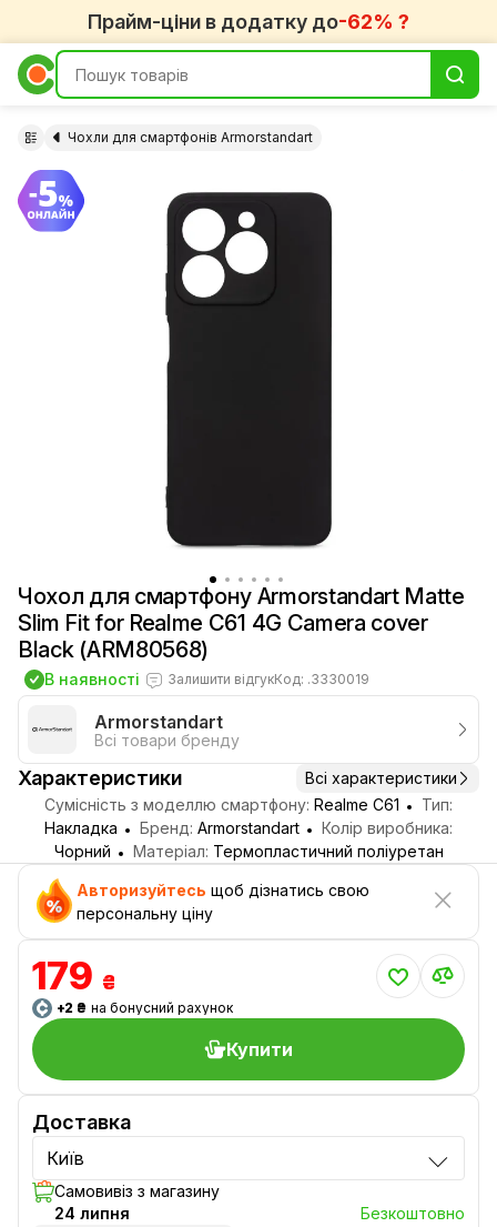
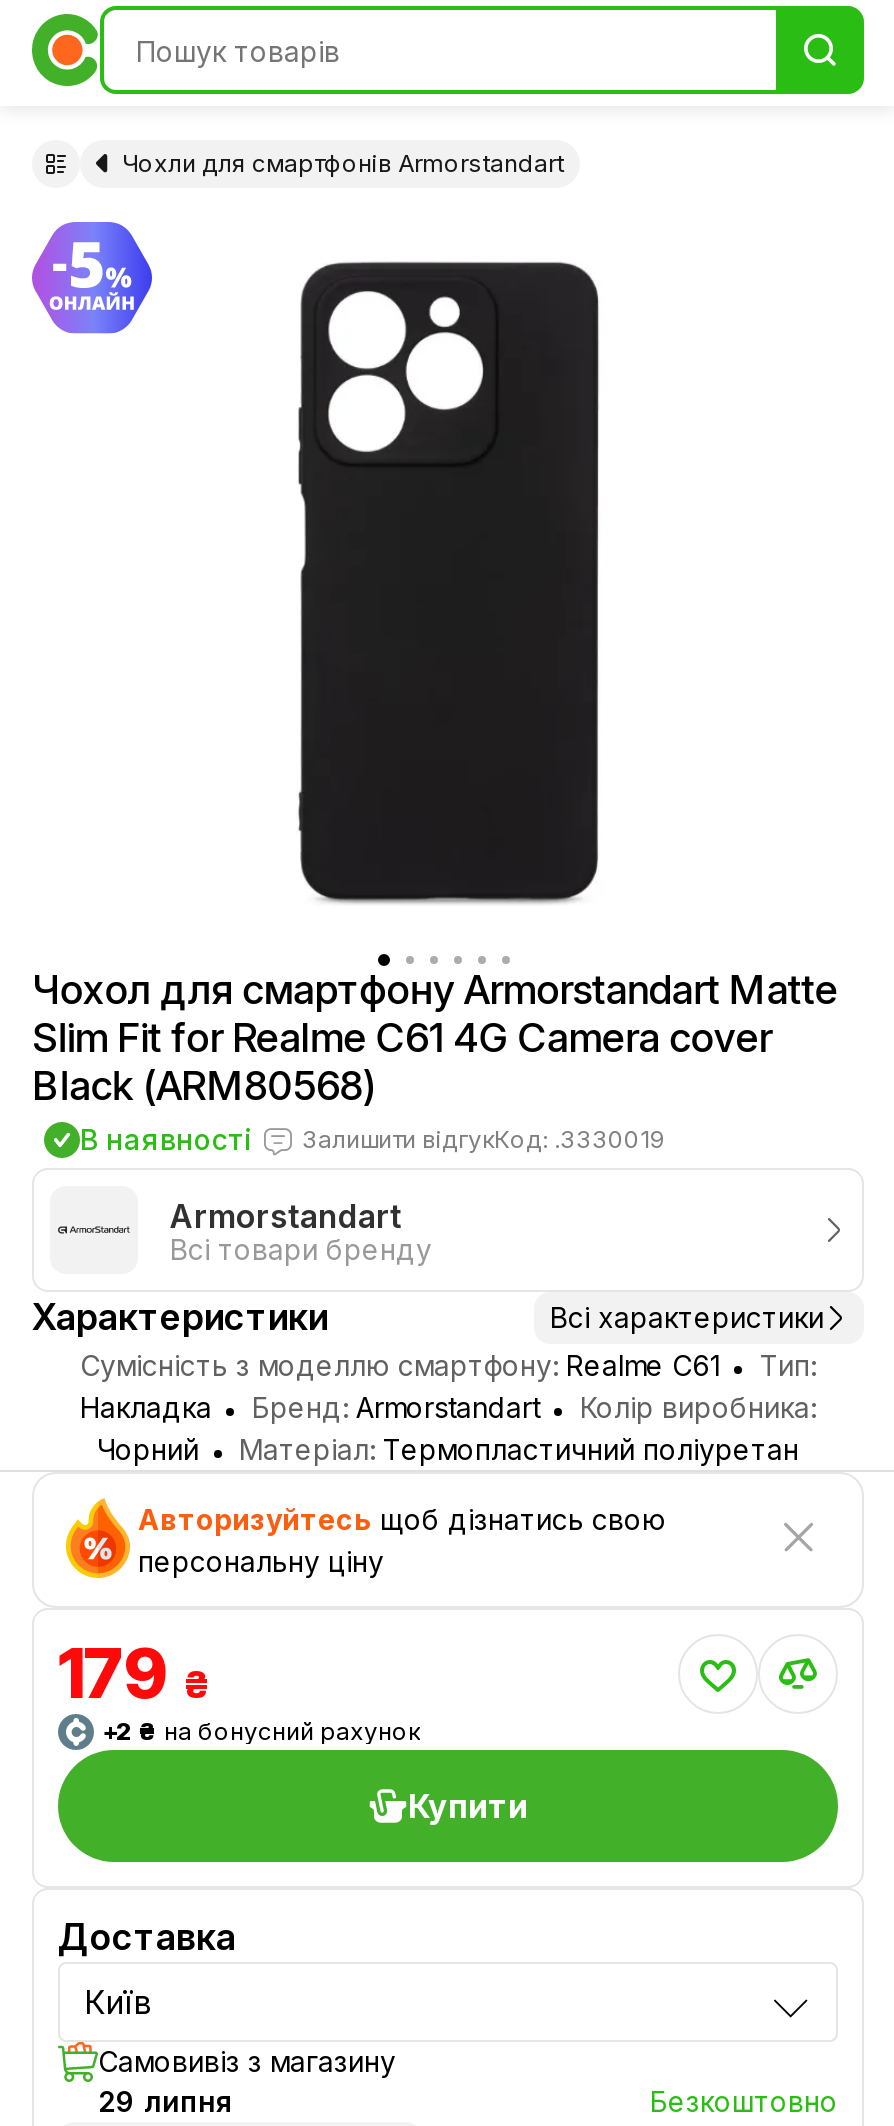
- Прайм-ціни в додатку до-62% ?

- 24 липня
+ 29 липня
